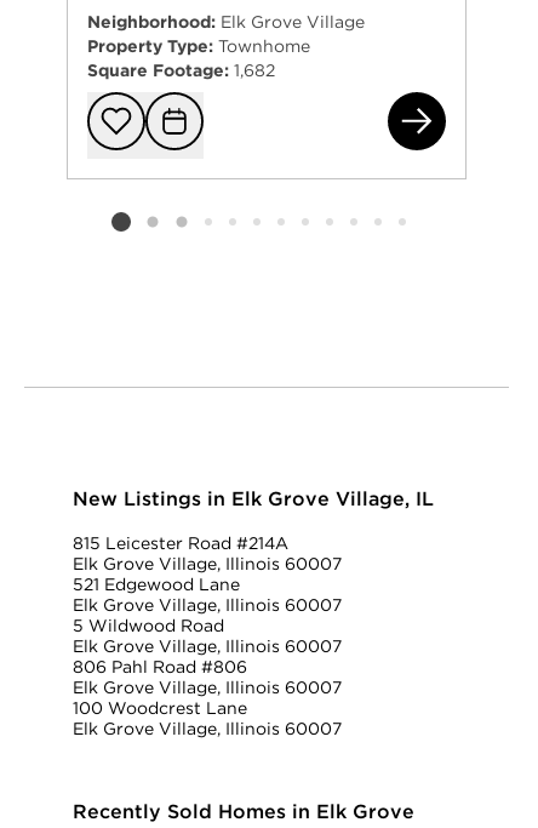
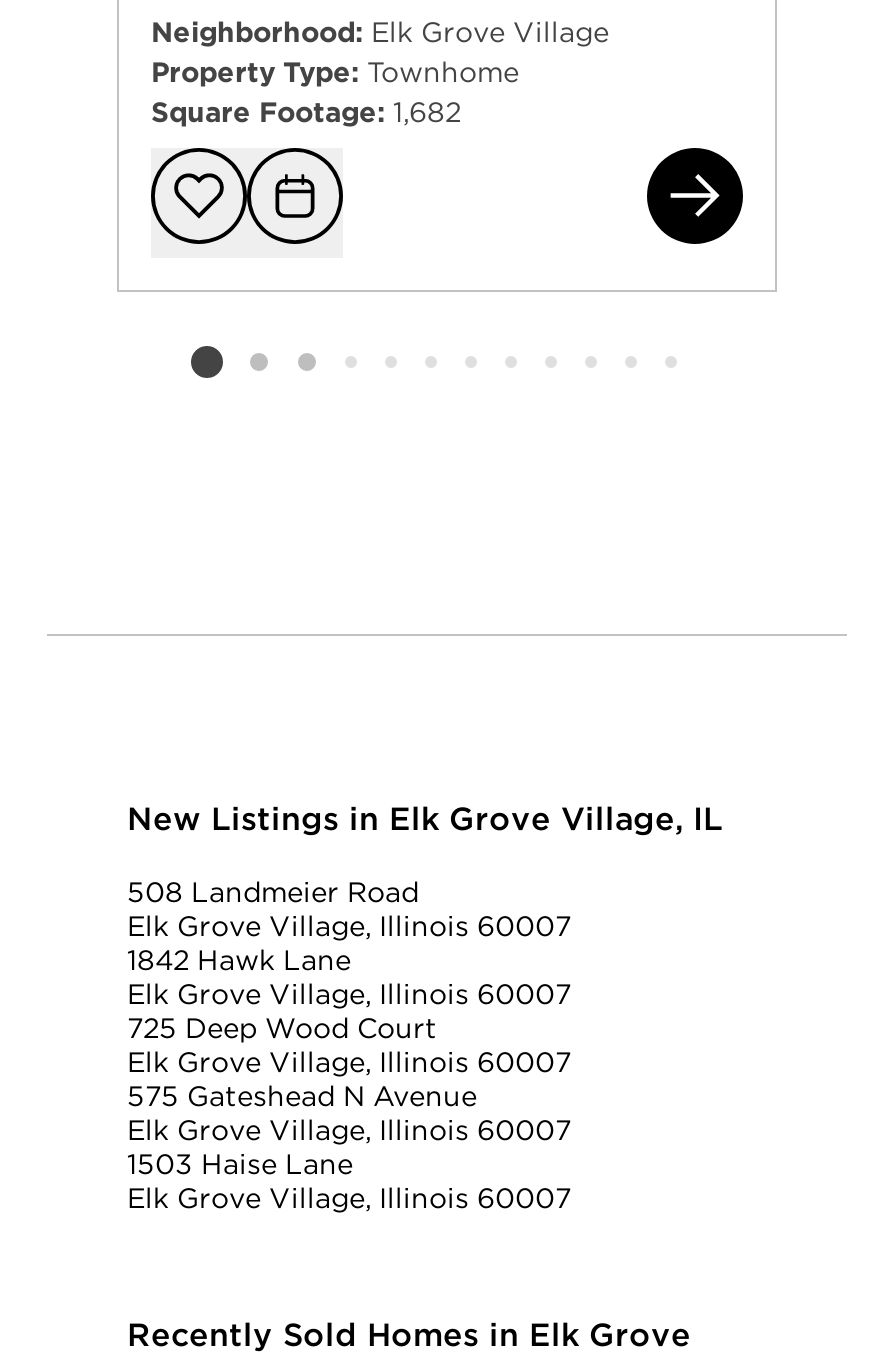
- 815 Leicester Road #214A
+ 508 Landmeier Road

- 521 Edgewood Lane
+ 1842 Hawk Lane

- 5 Wildwood Road
+ 725 Deep Wood Court

- 806 Pahl Road #806
+ 575 Gateshead N Avenue

- 100 Woodcrest Lane
+ 1503 Haise Lane
